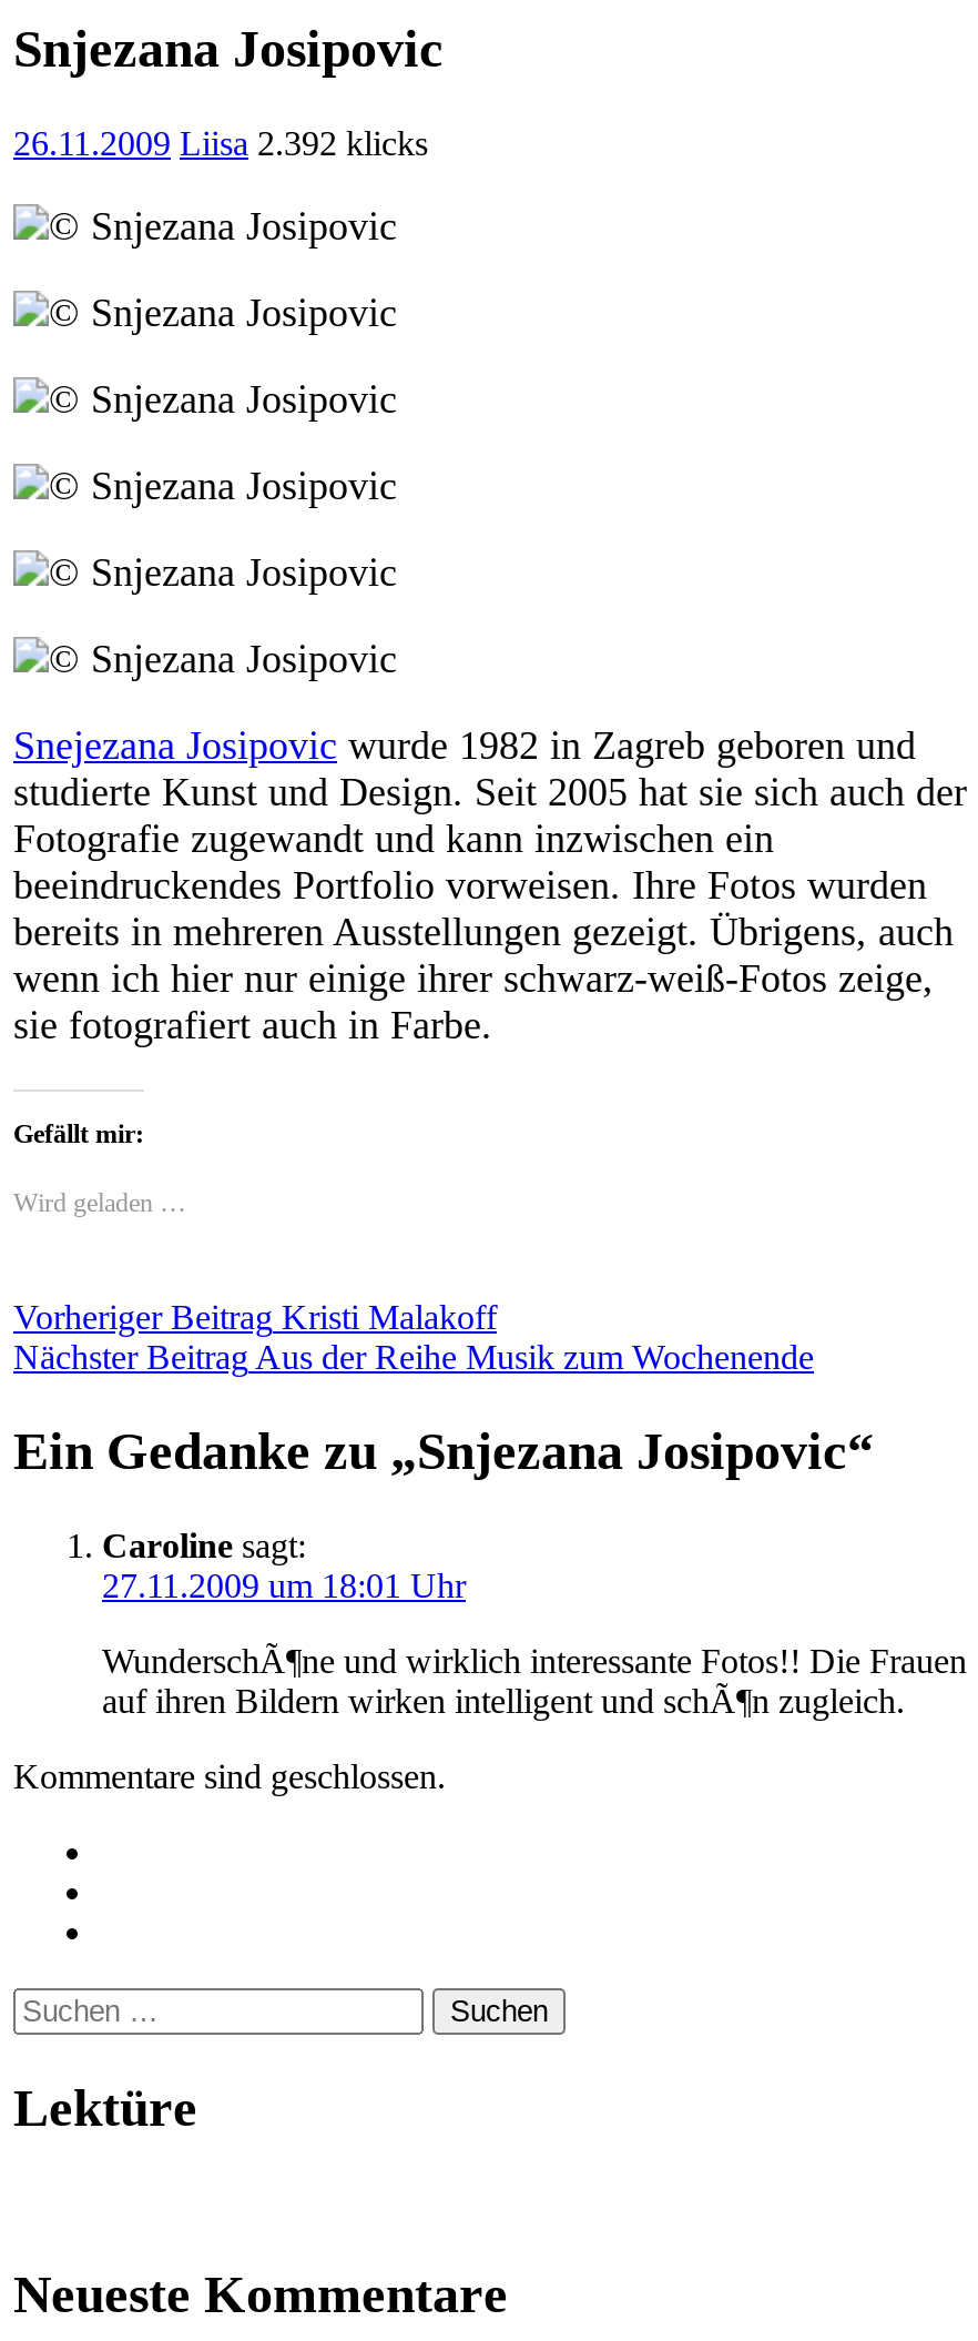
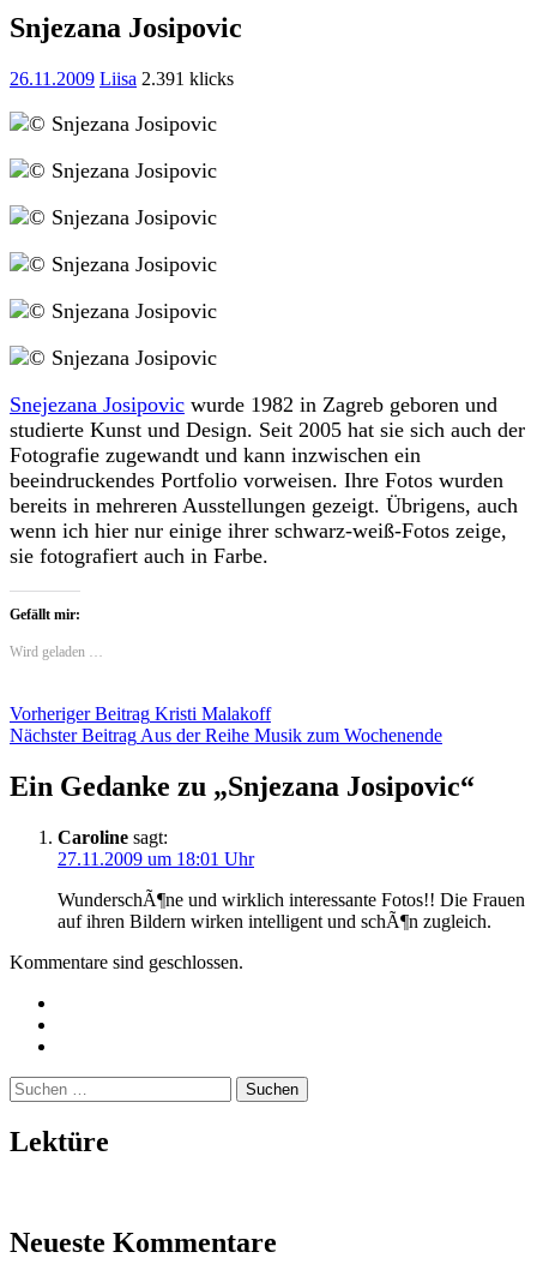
- 26.11.2009 Liisa 2.392 klicks
+ 26.11.2009 Liisa 2.391 klicks
